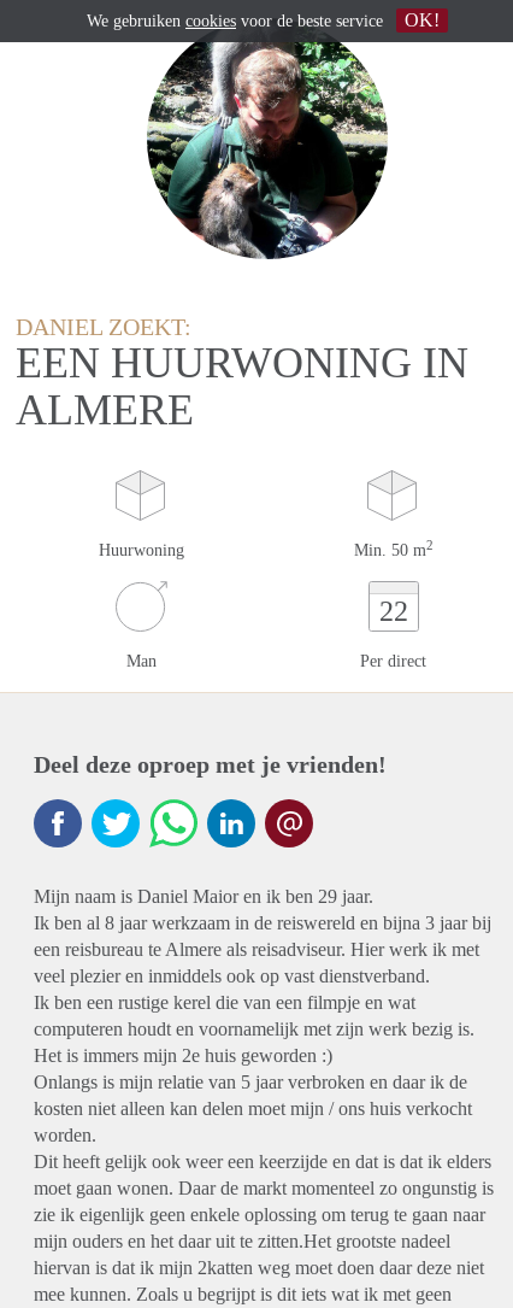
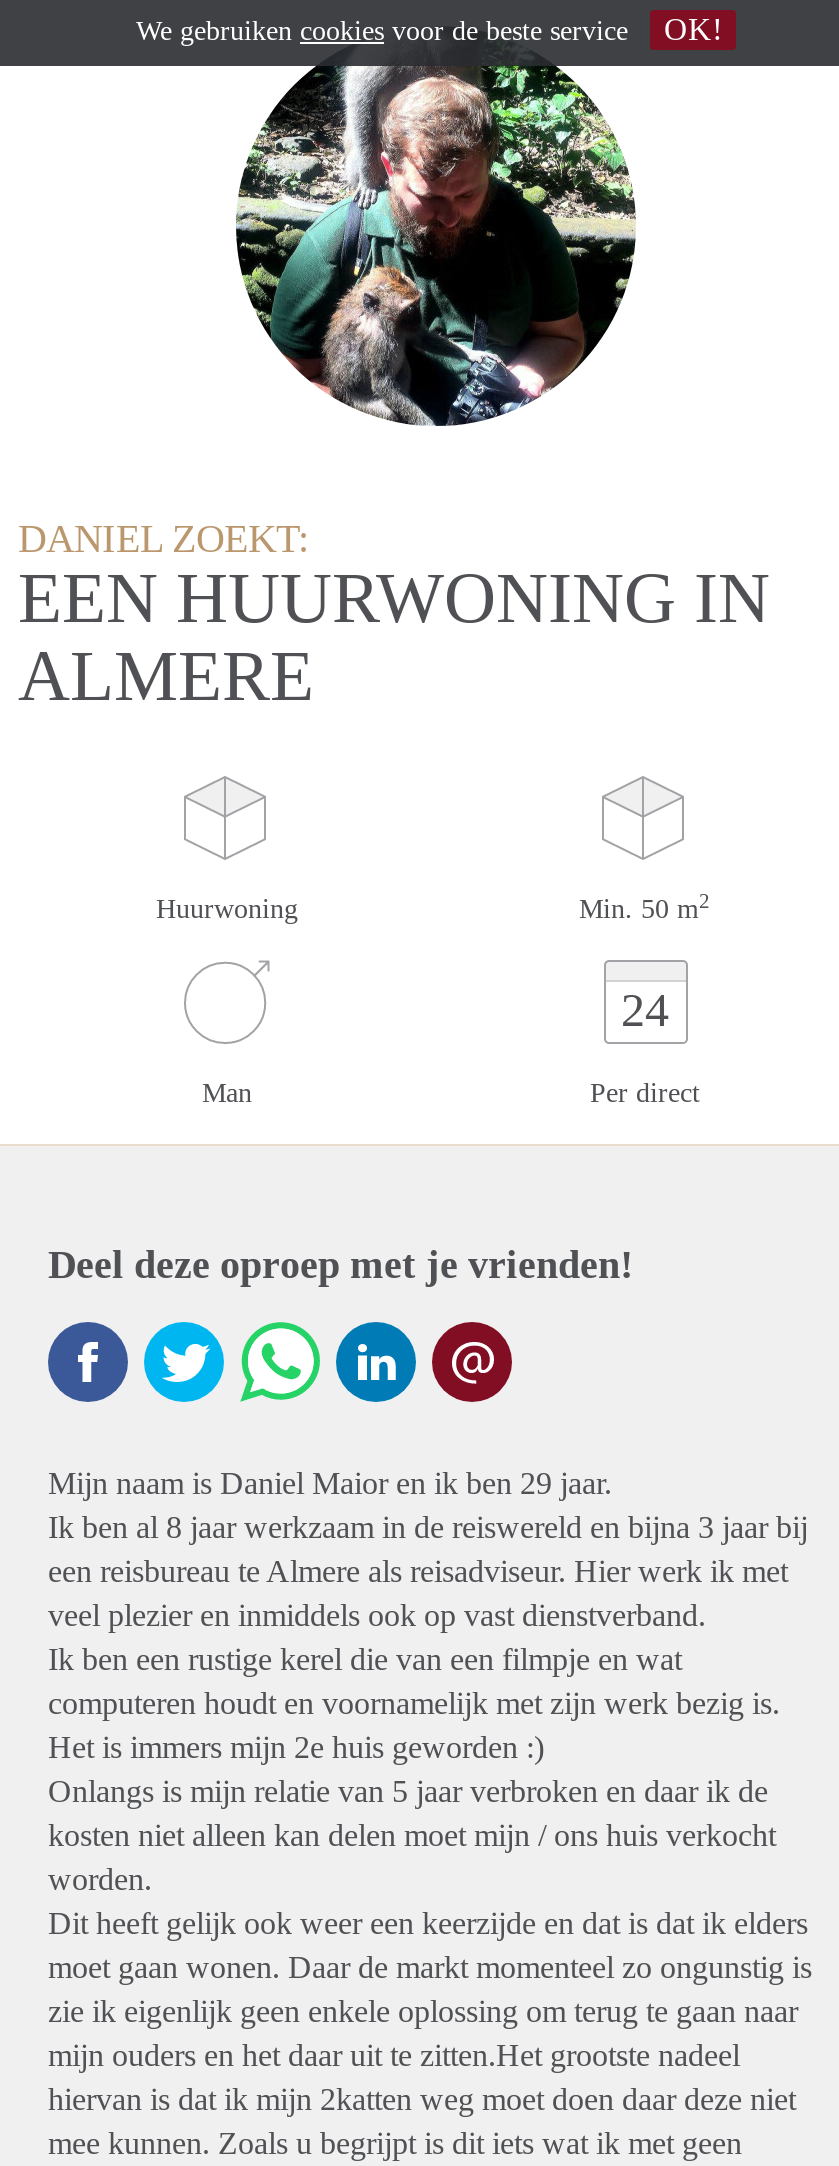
- 22
+ 24
